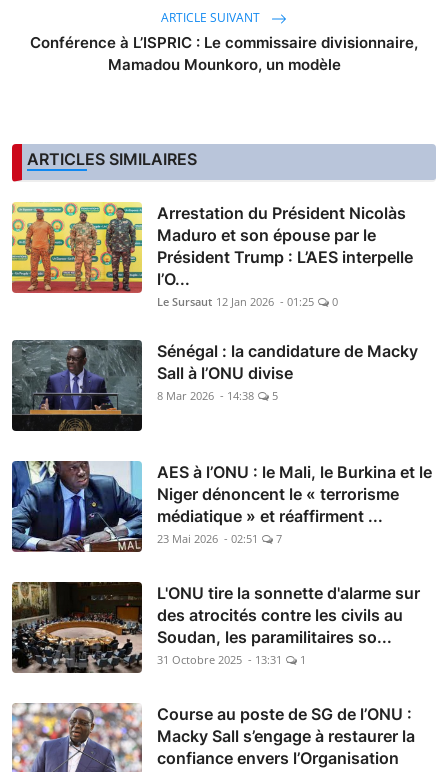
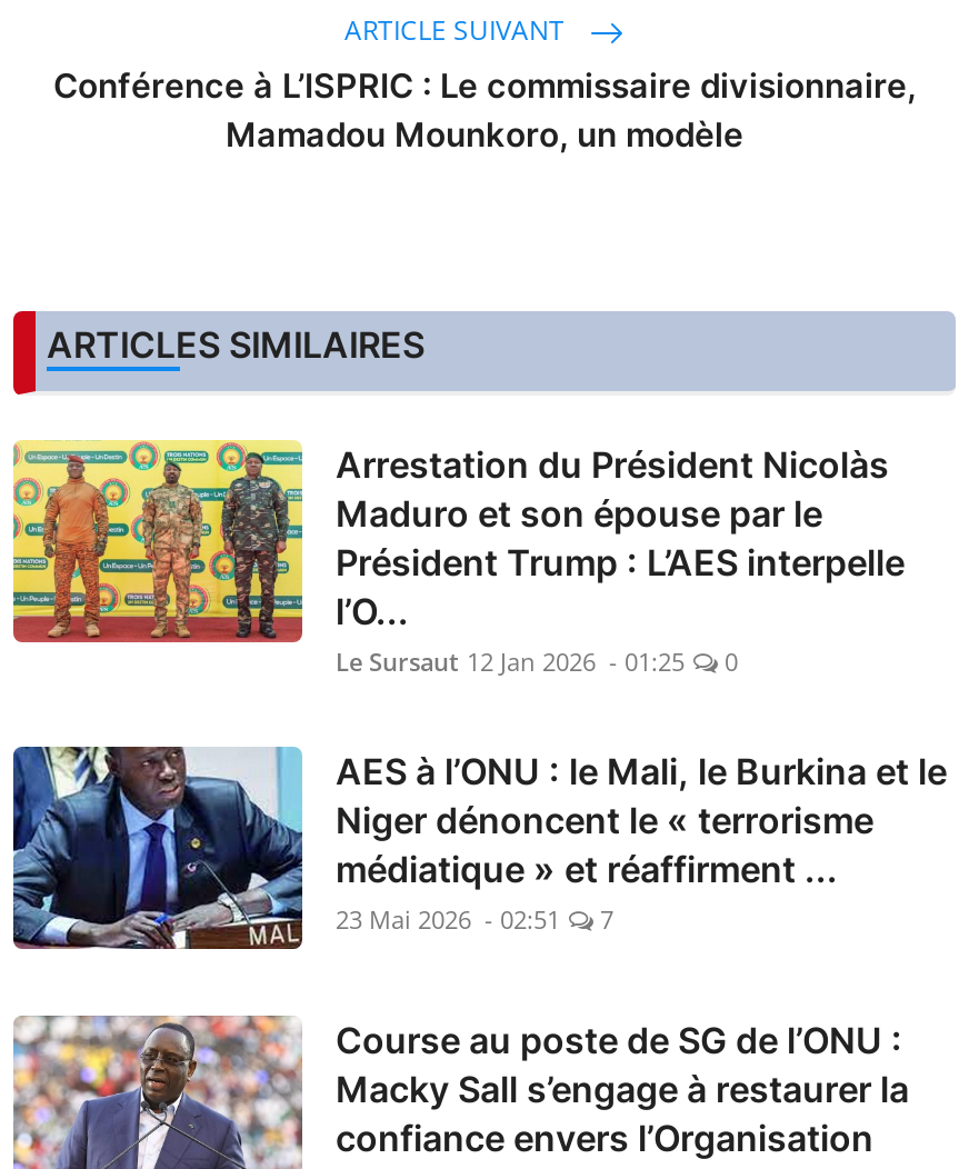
- [image]
- Sénégal : la candidature de Macky
- Sall à l’ONU divise
- 8 Mar 2026 - 14:38
- 5

- [image]
- L'ONU tire la sonnette d'alarme sur
- des atrocités contre les civils au
- Soudan, les paramilitaires so...
- 31 Octobre 2025 - 13:31
- 1
